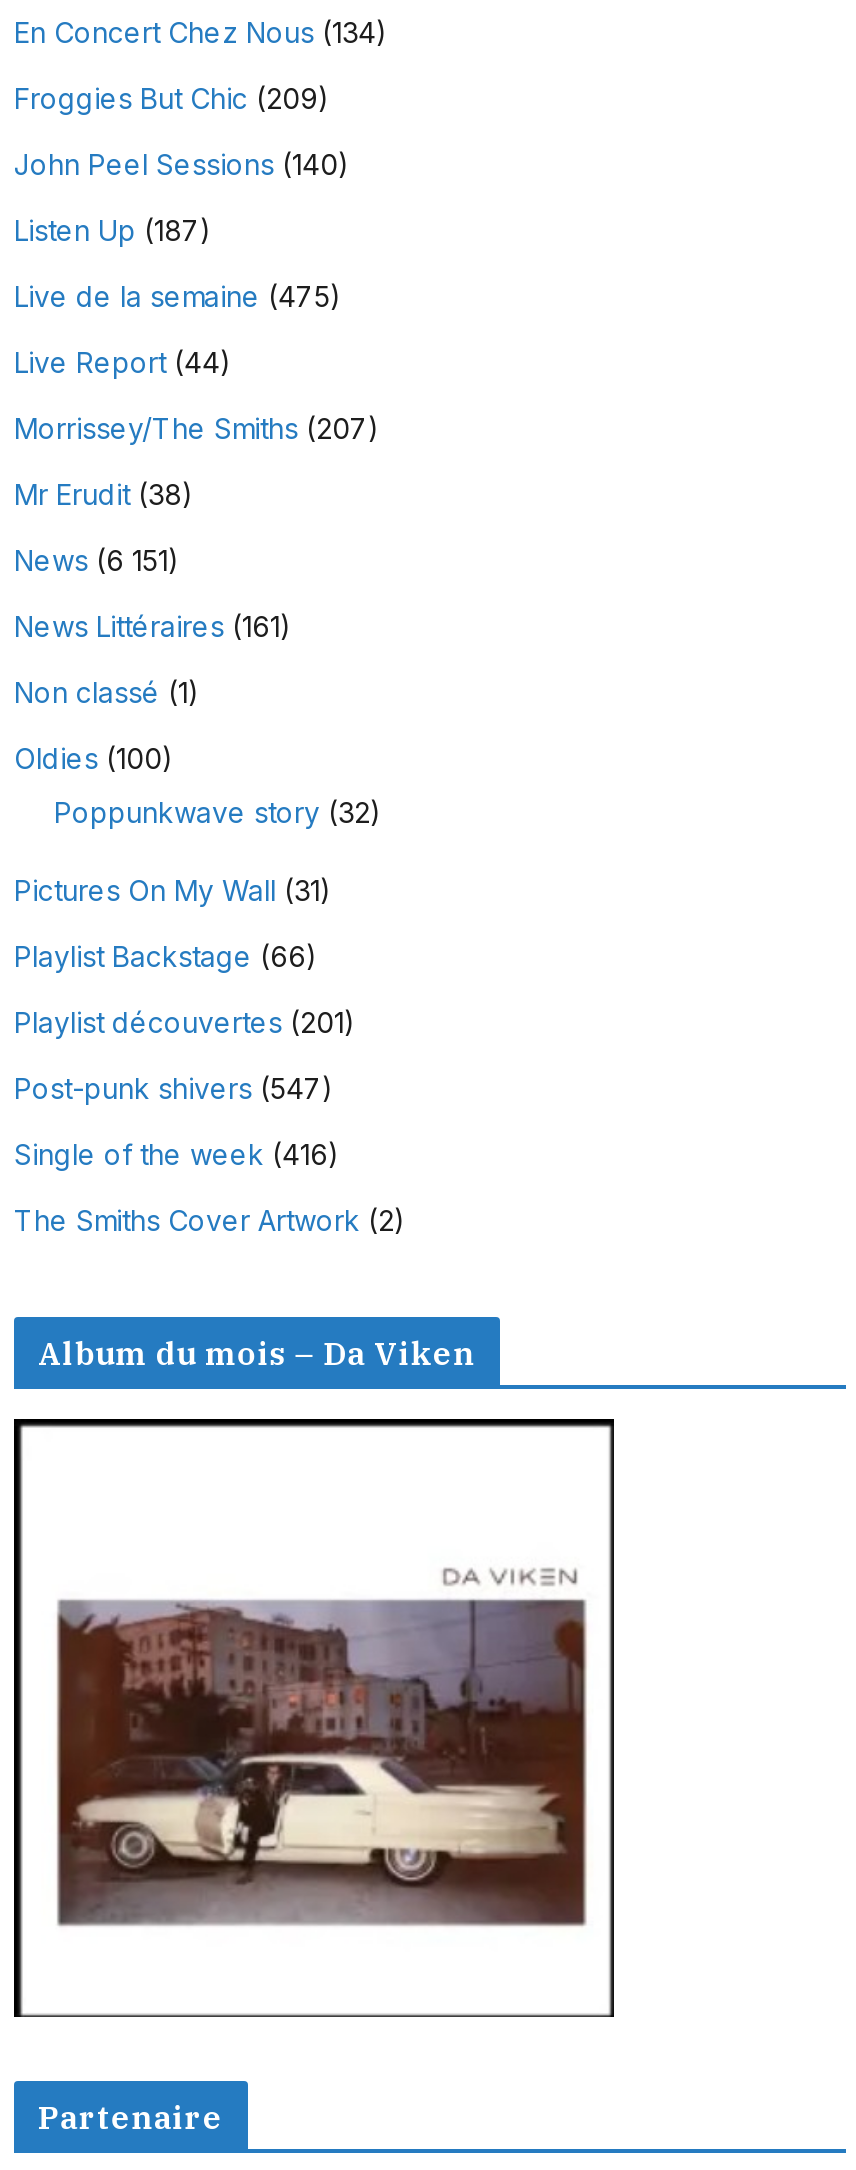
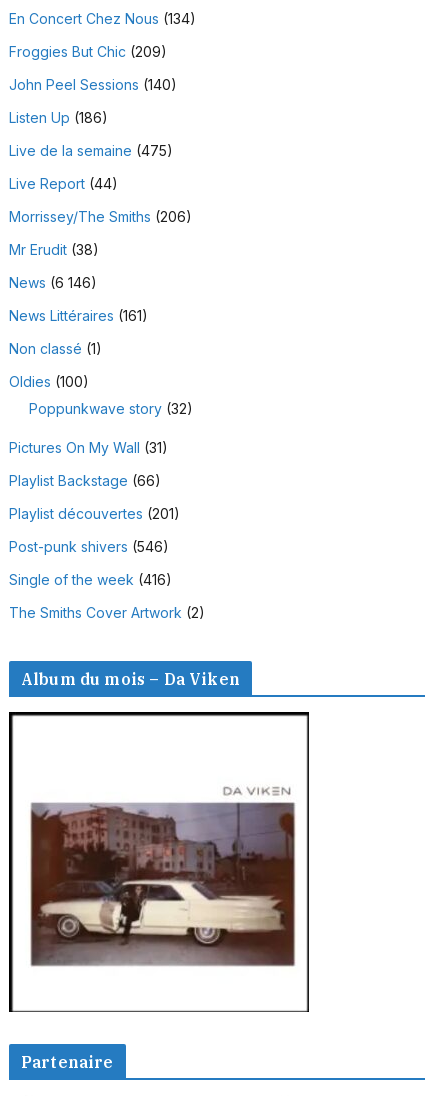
- Listen Up (187)
+ Listen Up (186)

- Morrissey/The Smiths (207)
+ Morrissey/The Smiths (206)

- News (6 151)
+ News (6 146)

- Post-punk shivers (547)
+ Post-punk shivers (546)
